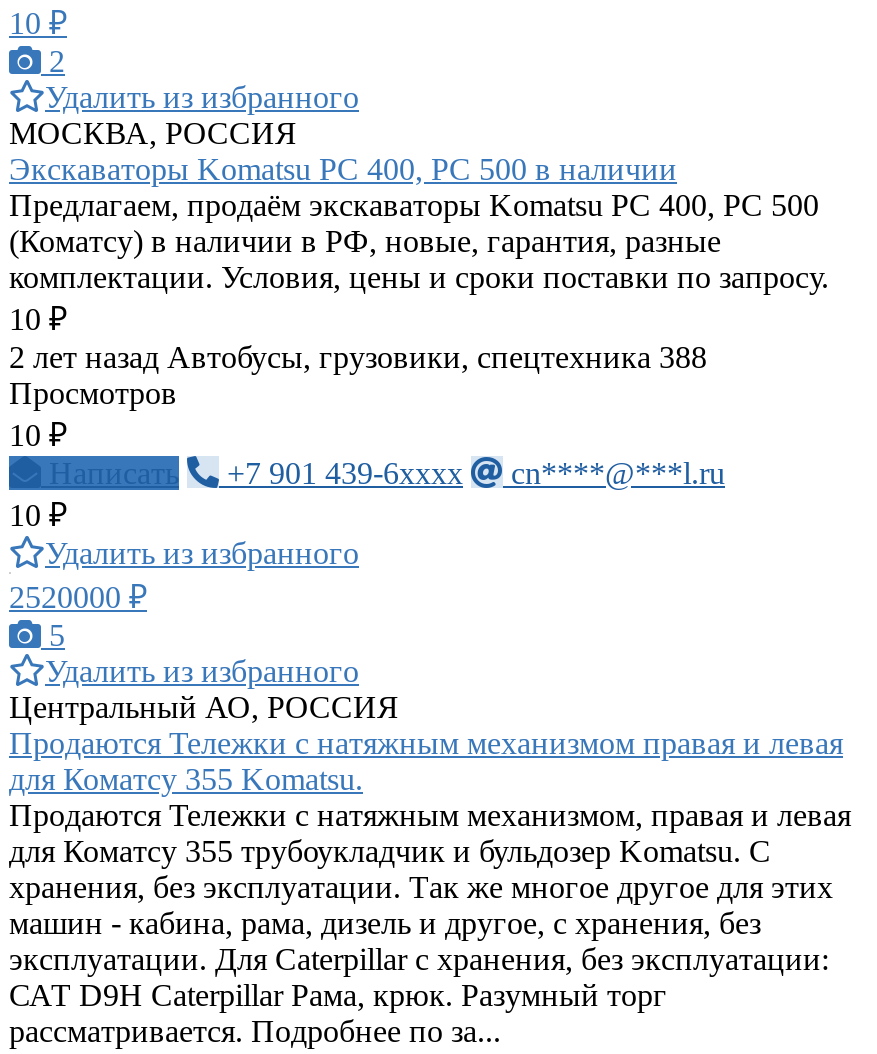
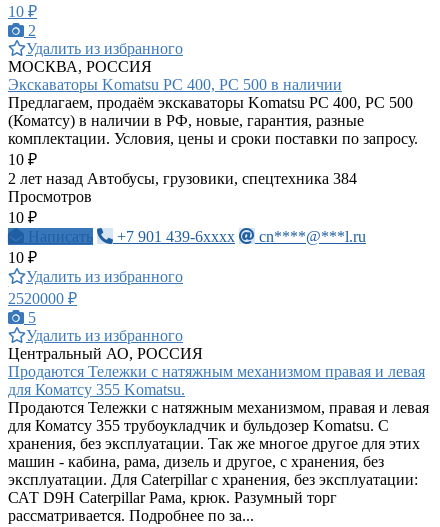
- 2 лет назад Автобусы, грузовики, спецтехника 388
+ 2 лет назад Автобусы, грузовики, спецтехника 384
